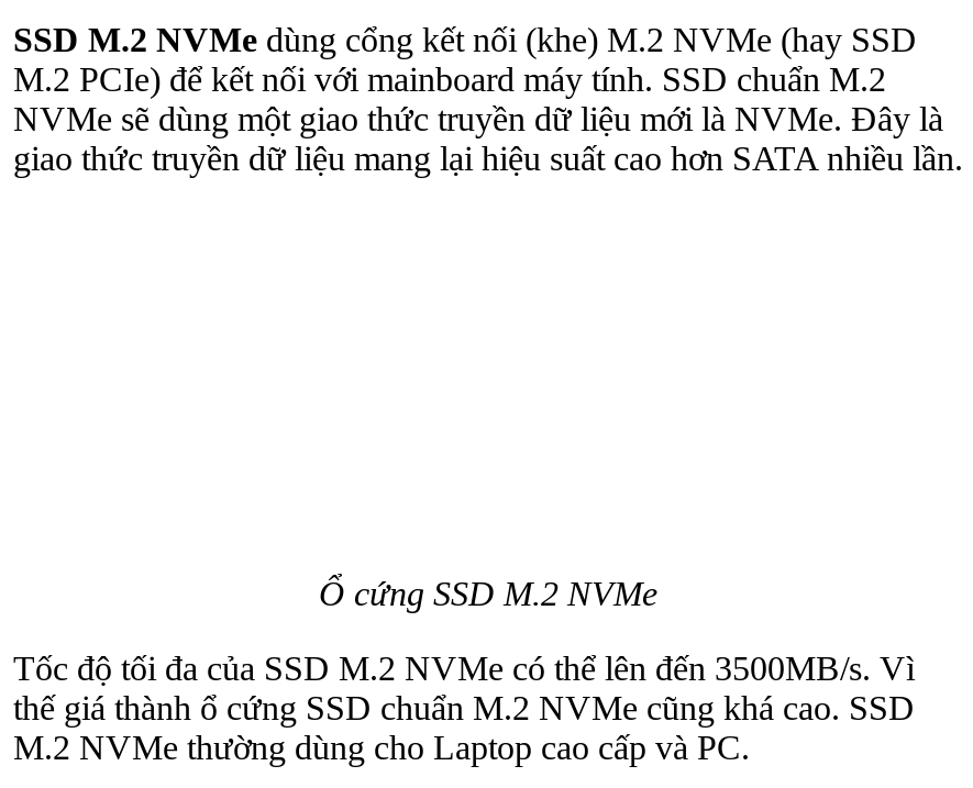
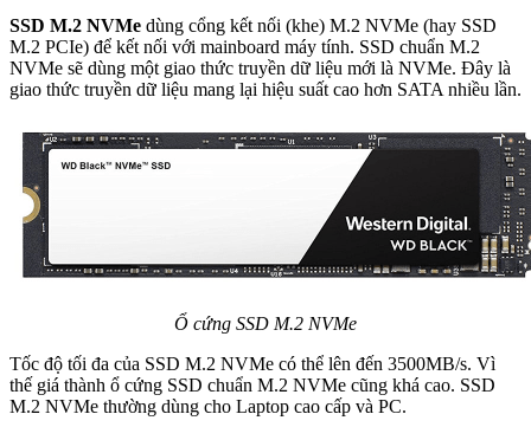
+ [image]
